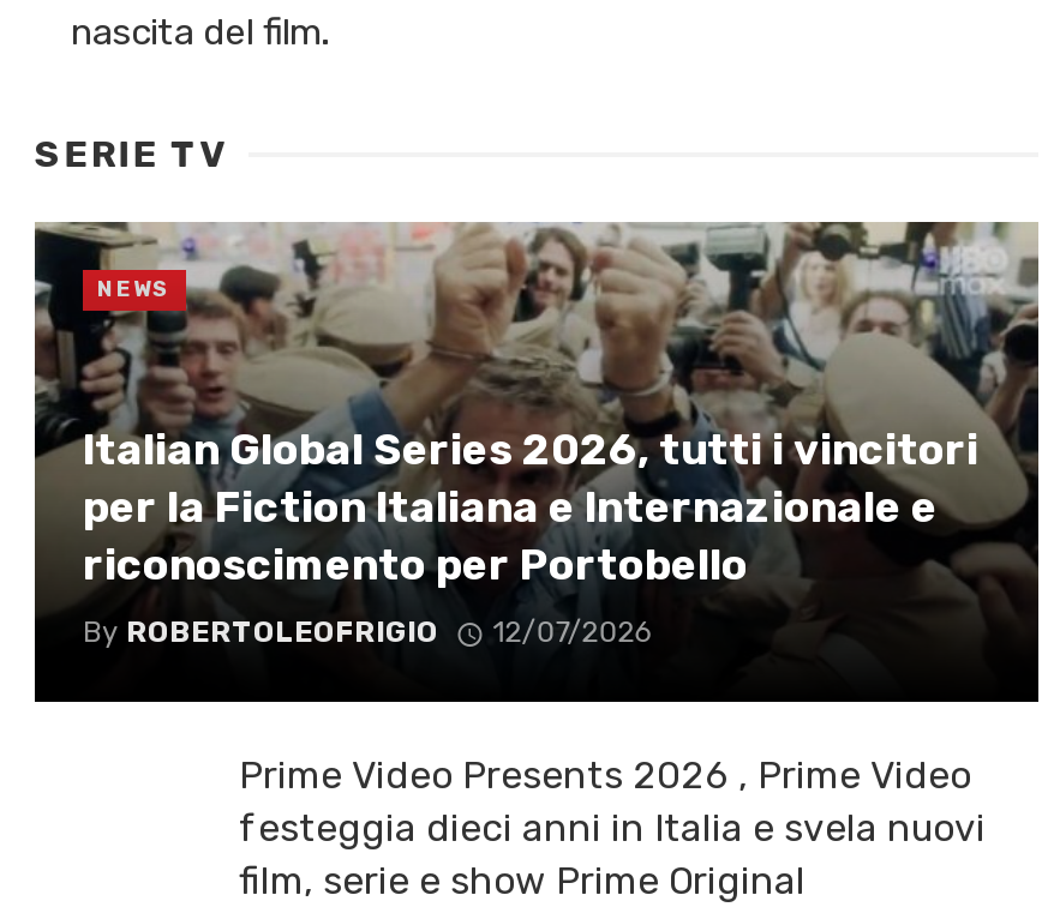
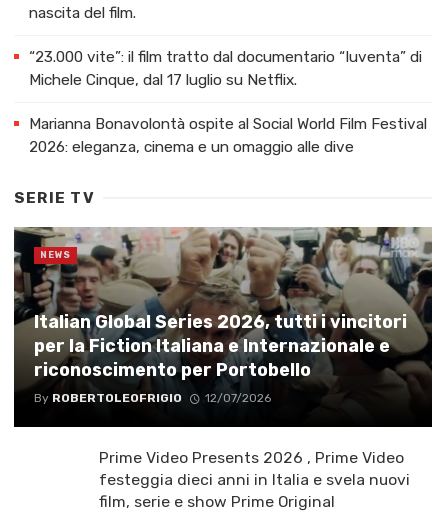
+ “23.000 vite”: il film tratto dal documentario “Iuventa” di
+ Michele Cinque, dal 17 luglio su Netflix.
+ Marianna Bonavolontà ospite al Social World Film Festival
+ 2026: eleganza, cinema e un omaggio alle dive
